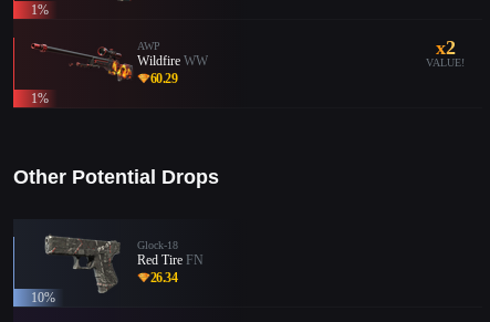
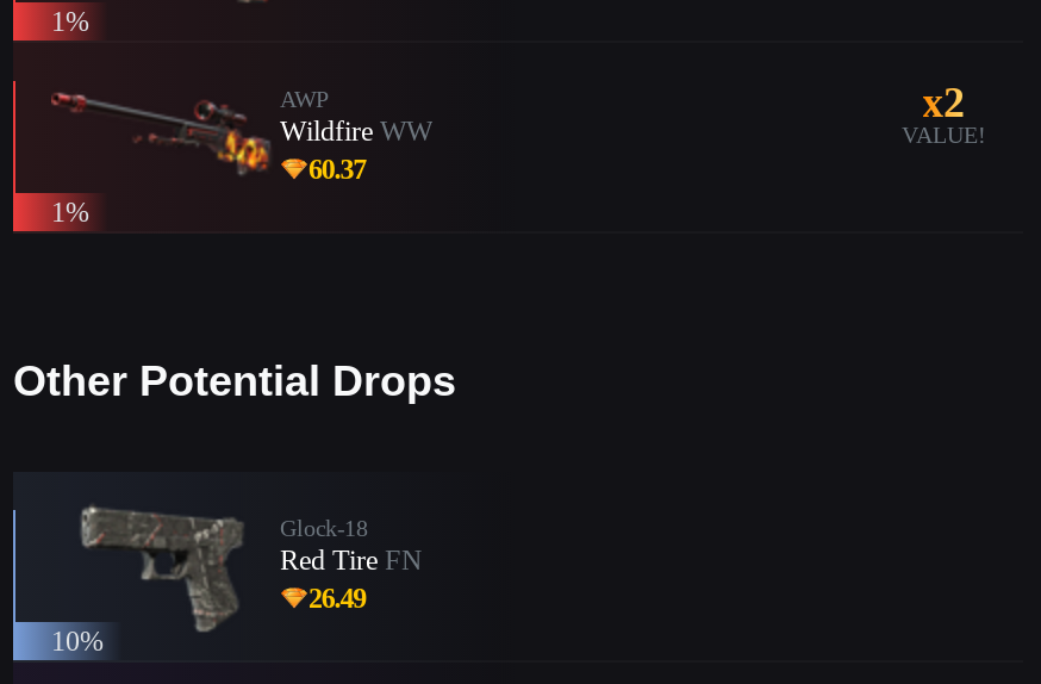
- 60.29
+ 60.37

- 26.34
+ 26.49
